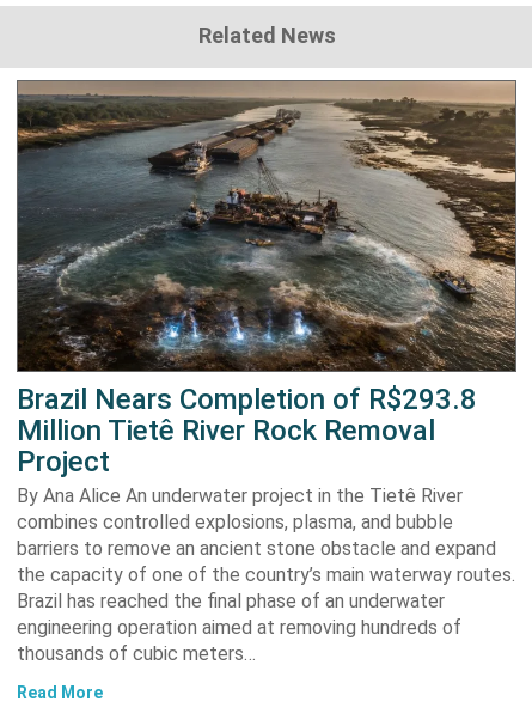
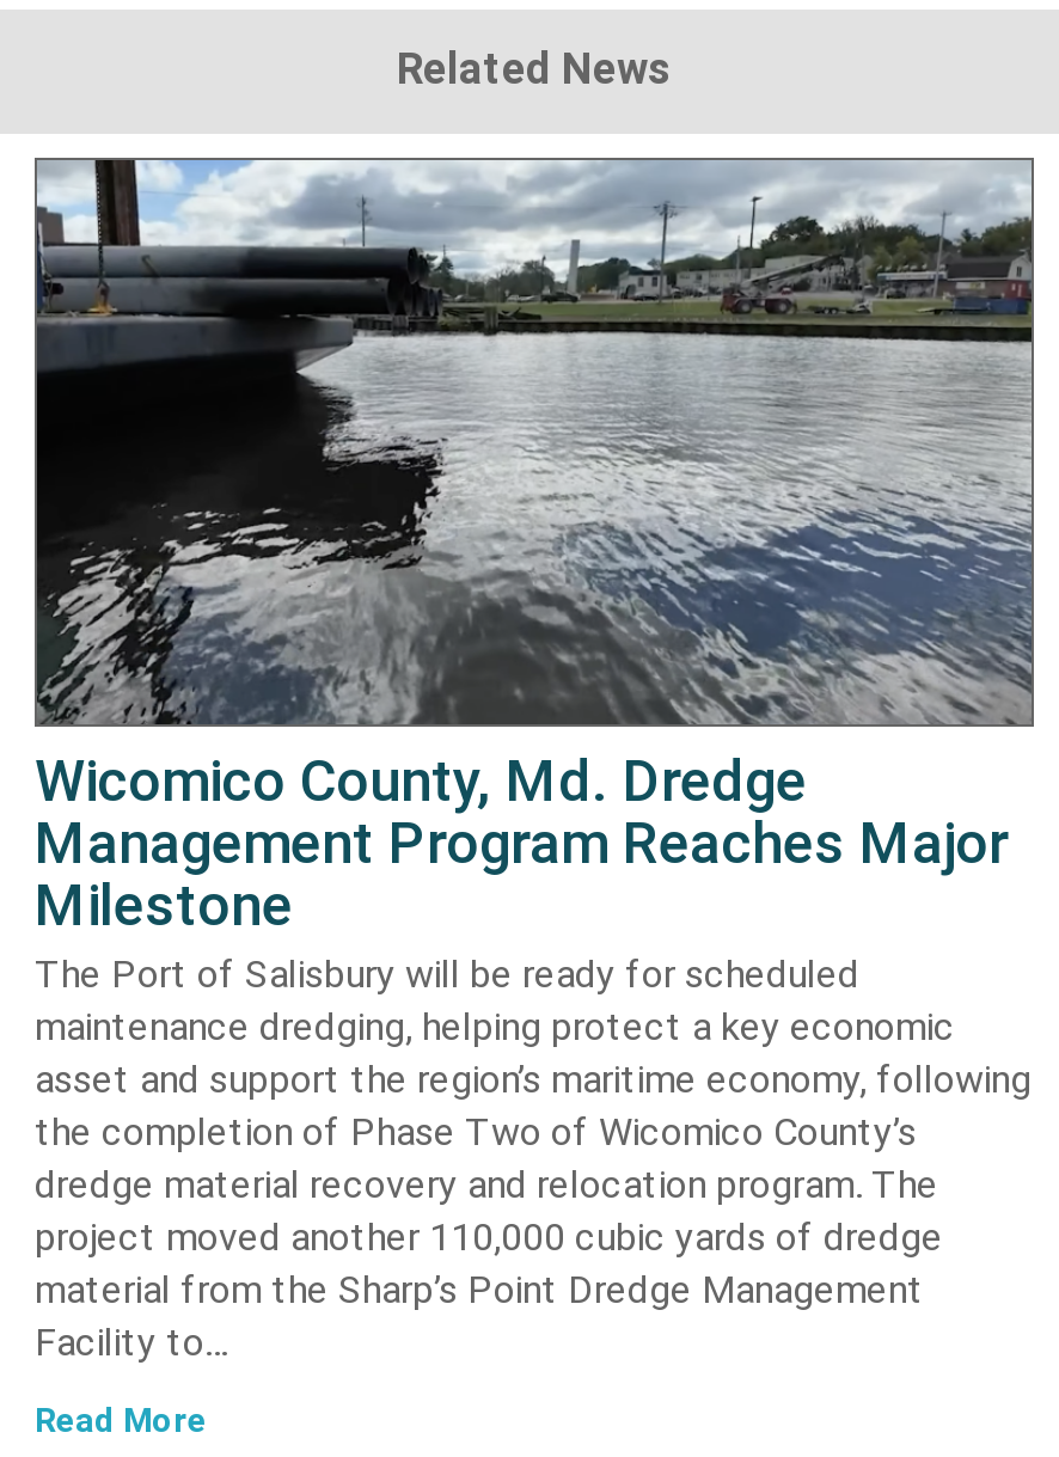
- [image]
- Brazil Nears Completion of R$293.8
- Million Tietê River Rock Removal
- Project
- By Ana Alice An underwater project in the Tietê River
- combines controlled explosions, plasma, and bubble
- barriers to remove an ancient stone obstacle and expand
- the capacity of one of the country’s main waterway routes.
- Brazil has reached the final phase of an underwater
- engineering operation aimed at removing hundreds of
- thousands of cubic meters…
+ [image]
+ Wicomico County, Md. Dredge
+ Management Program Reaches Major
+ Milestone
+ The Port of Salisbury will be ready for scheduled
+ maintenance dredging, helping protect a key economic
+ asset and support the region’s maritime economy, following
+ the completion of Phase Two of Wicomico County’s
+ dredge material recovery and relocation program. The
+ project moved another 110,000 cubic yards of dredge
+ material from the Sharp’s Point Dredge Management
+ Facility to…
